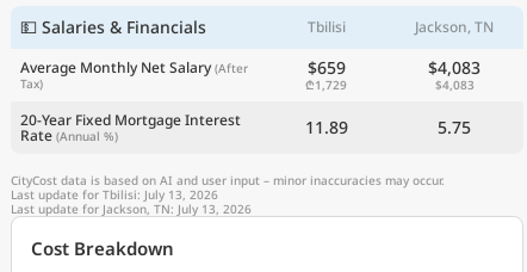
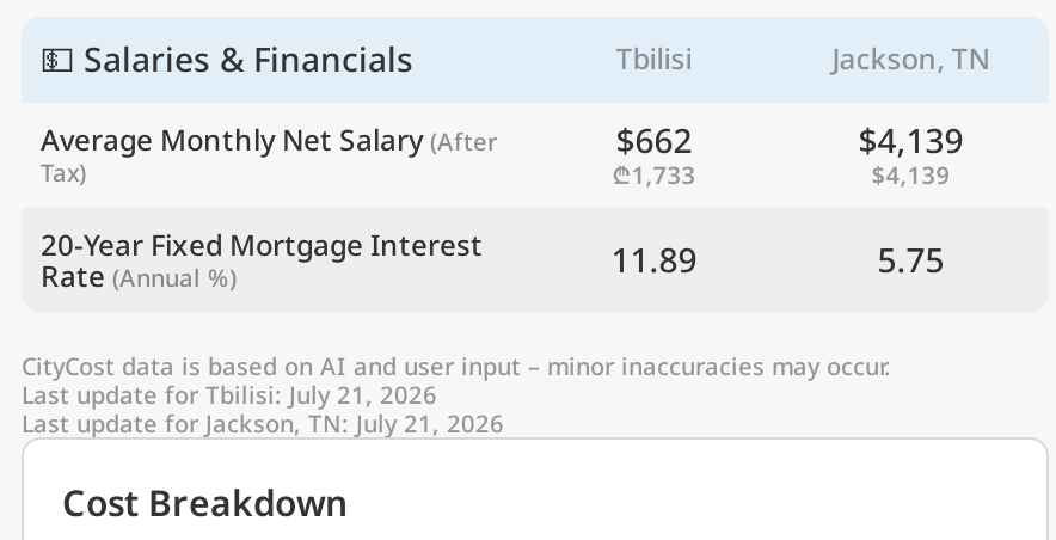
- $659
+ $662

- $4,083
+ $4,139

- ₾1,729
+ ₾1,733

- $4,083
+ $4,139

- Last update for Tbilisi: July 13, 2026
+ Last update for Tbilisi: July 21, 2026

- Last update for Jackson, TN: July 13, 2026
+ Last update for Jackson, TN: July 21, 2026
